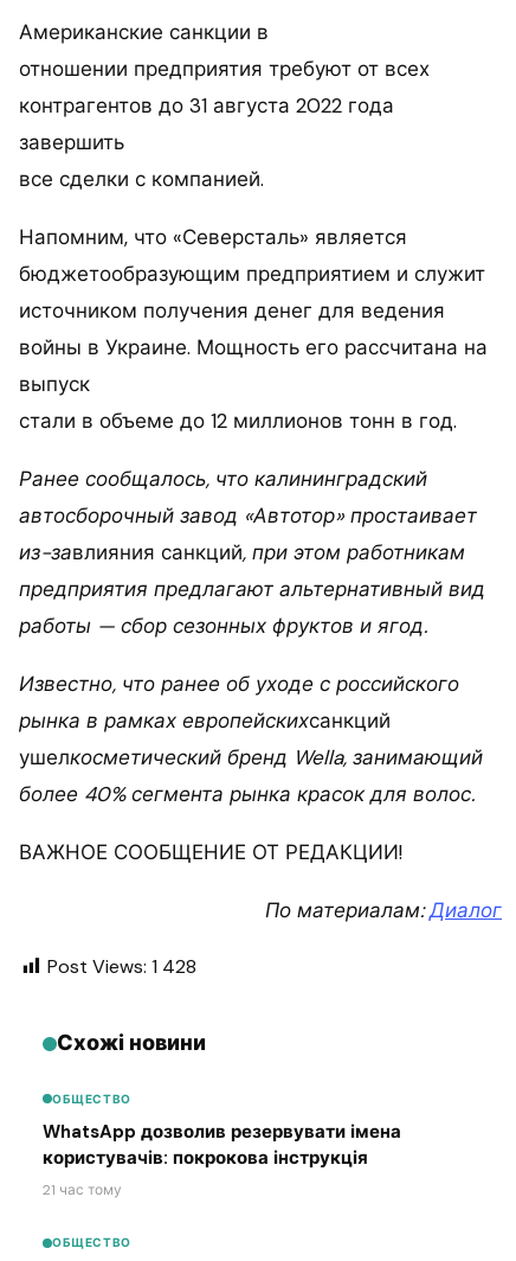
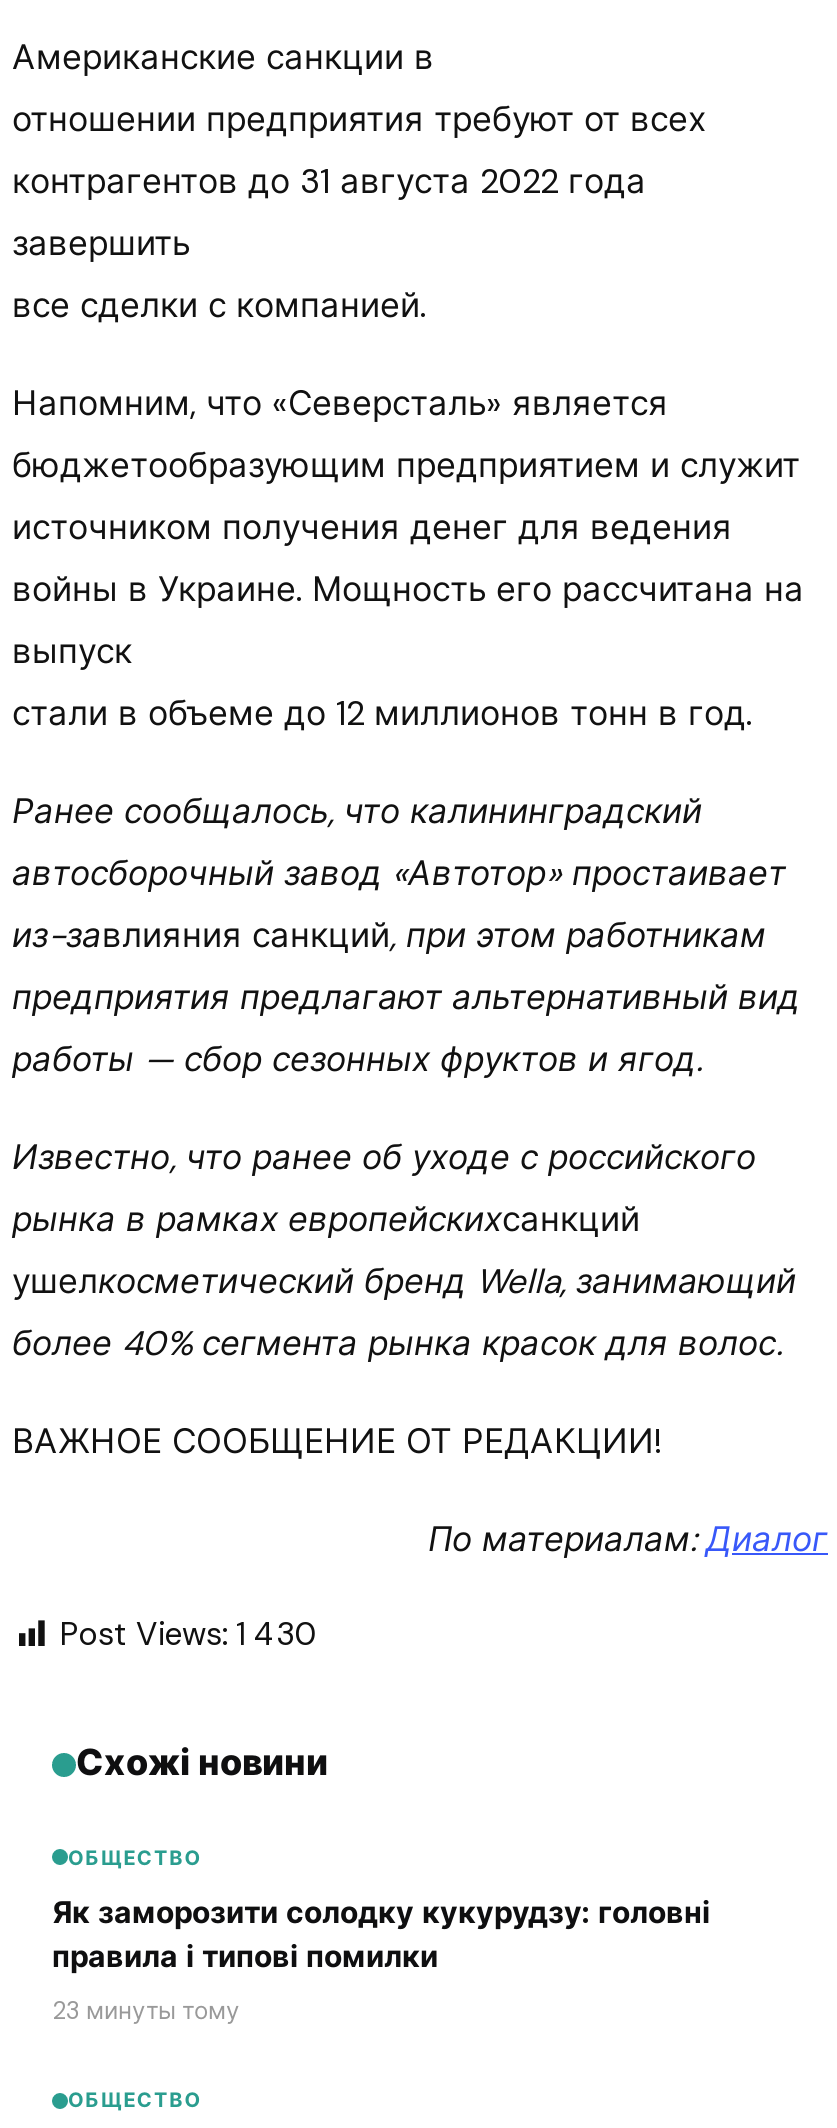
- Post Views: 1 428
+ Post Views: 1 430

- WhatsApp дозволив резервувати імена
- користувачів: покрокова інструкція
- 21 час тому
+ Як заморозити солодку кукурудзу: головні
+ правила і типові помилки
+ 23 минуты тому
